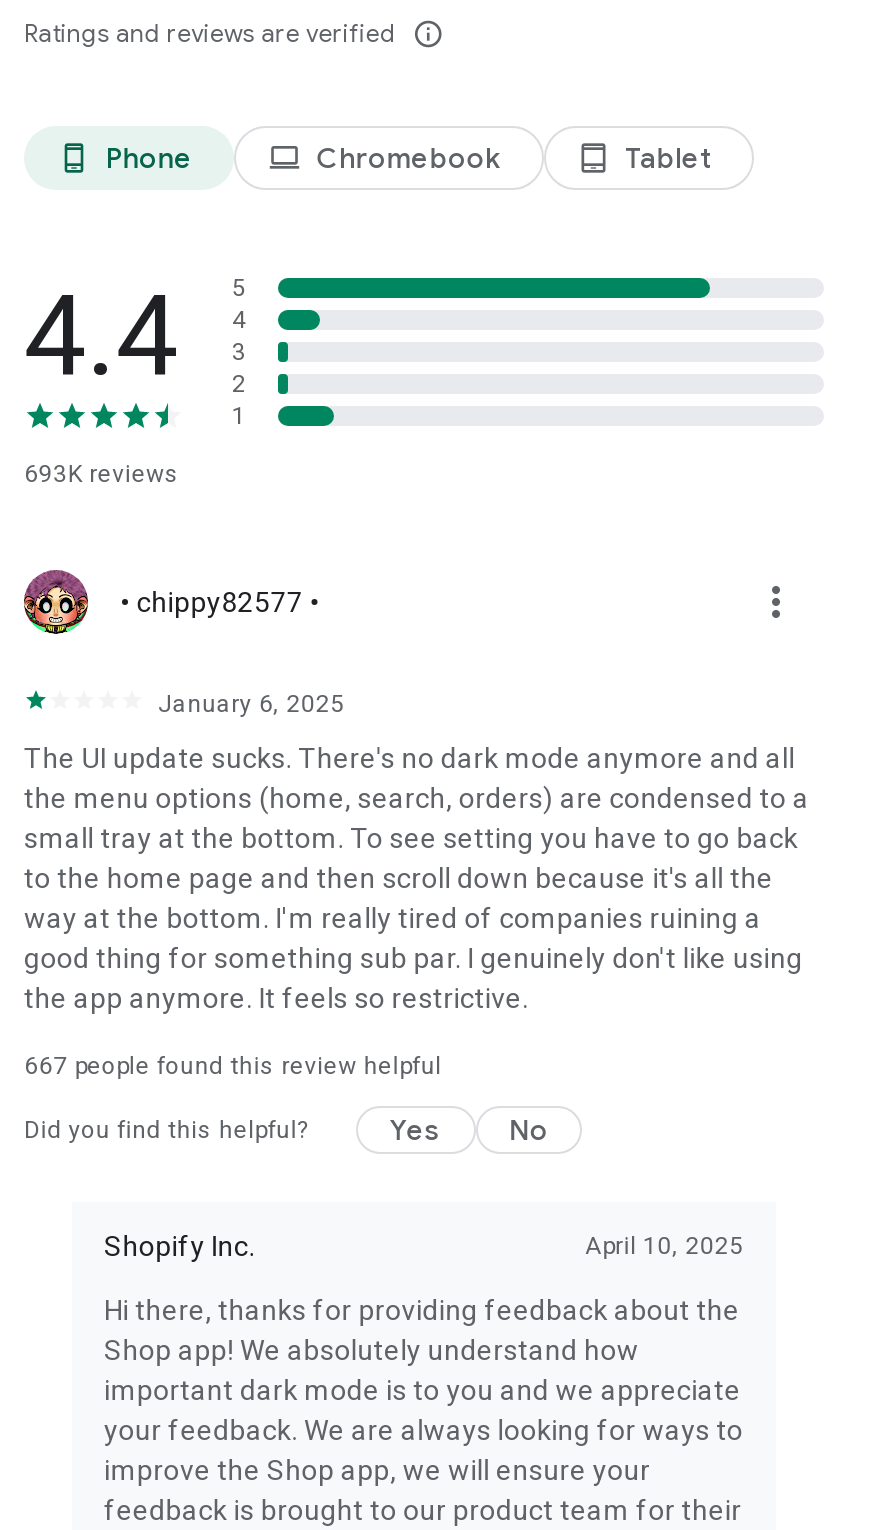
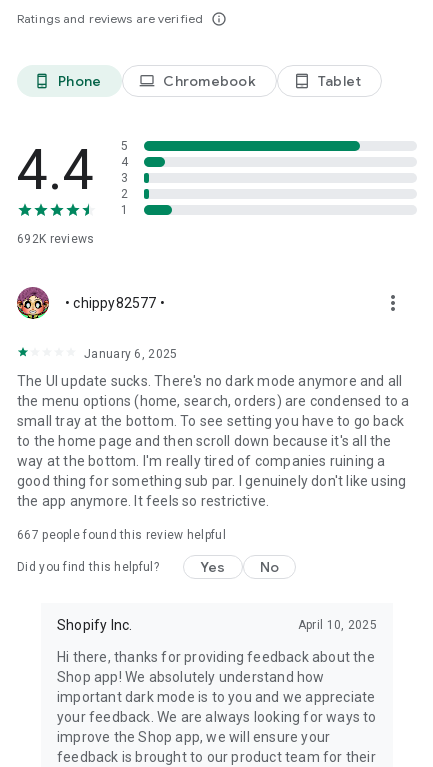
- 693K reviews
+ 692K reviews
